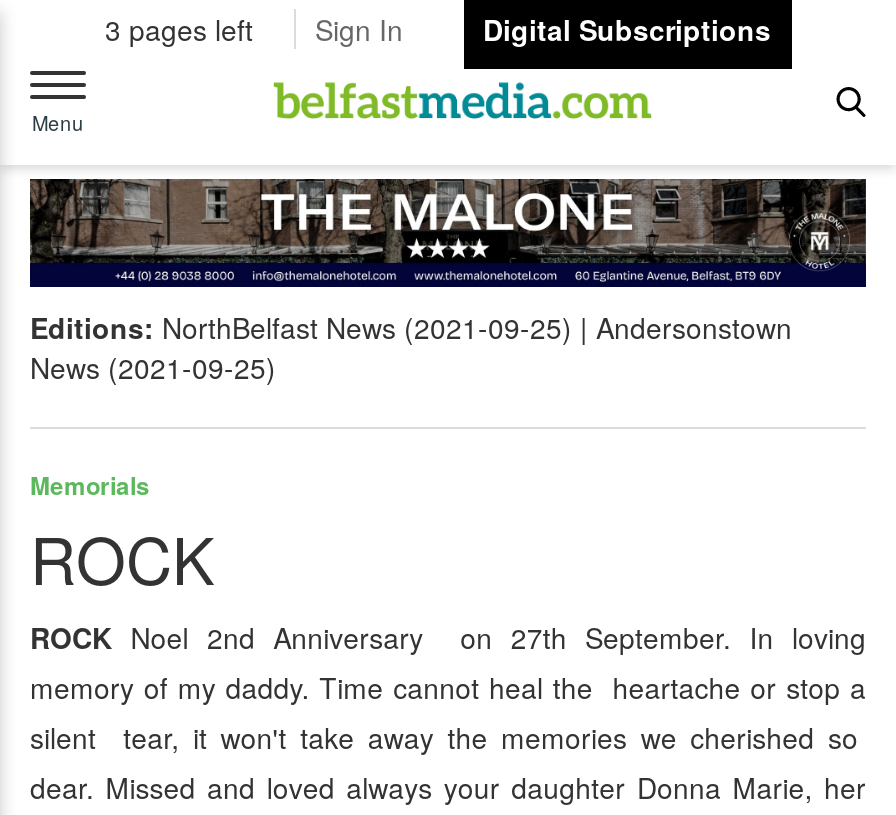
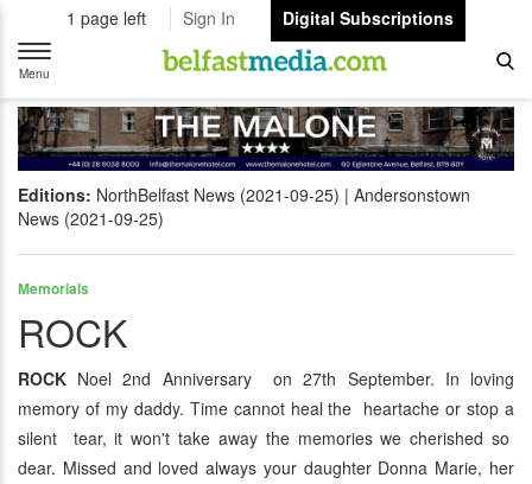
- 3 pages left Sign In Digital Subscriptions
+ 1 page left Sign In Digital Subscriptions
